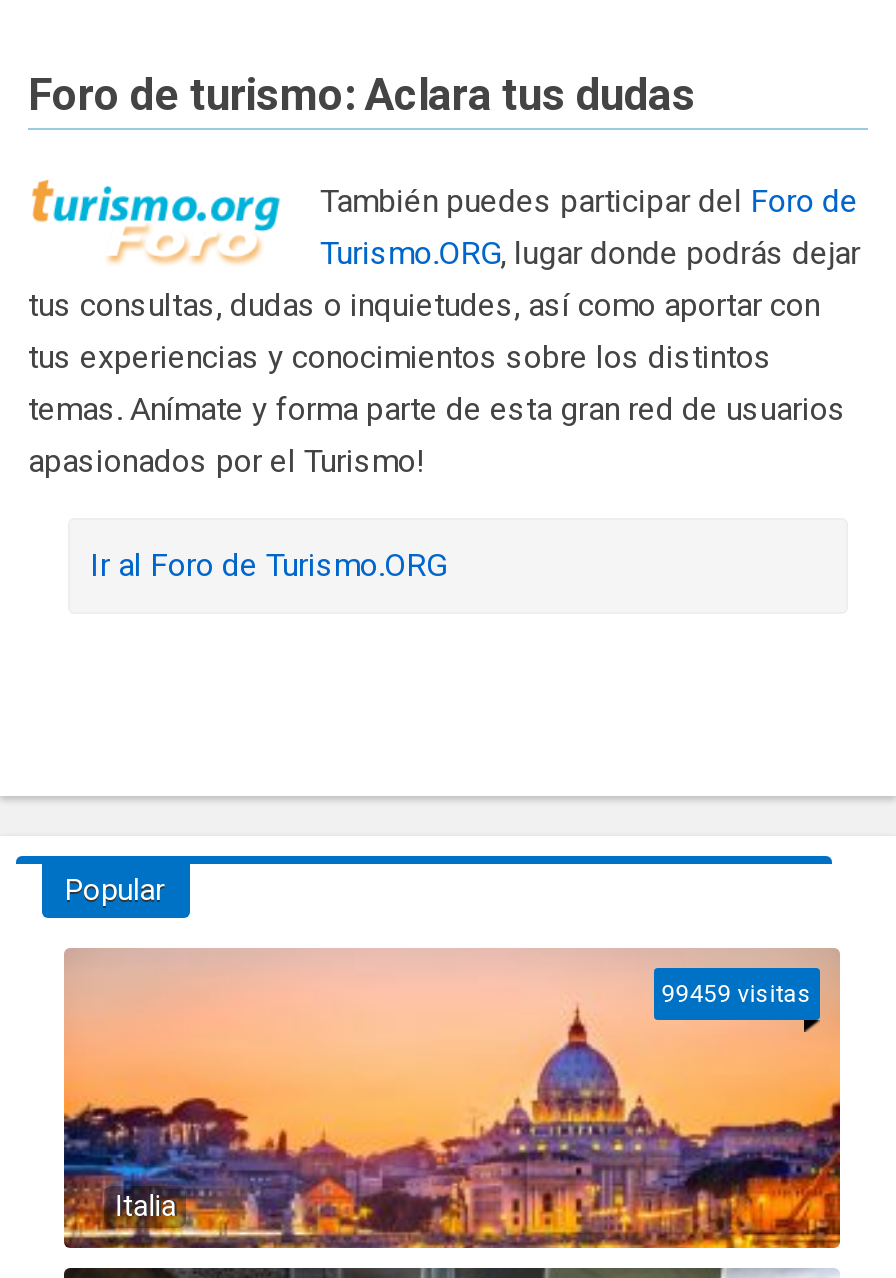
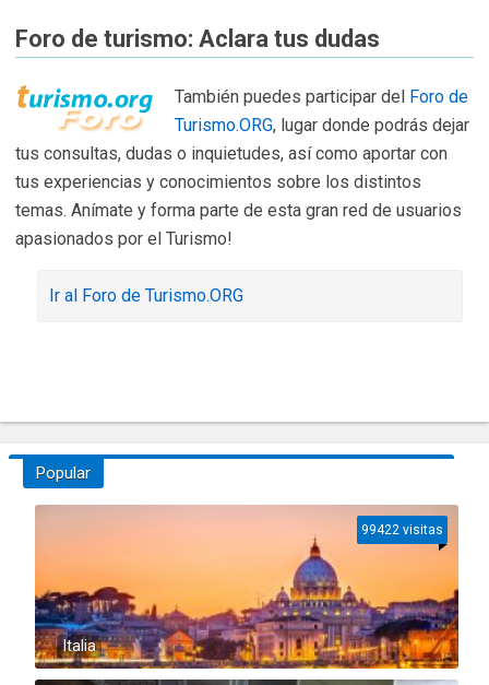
- 99459 visitas
+ 99422 visitas
